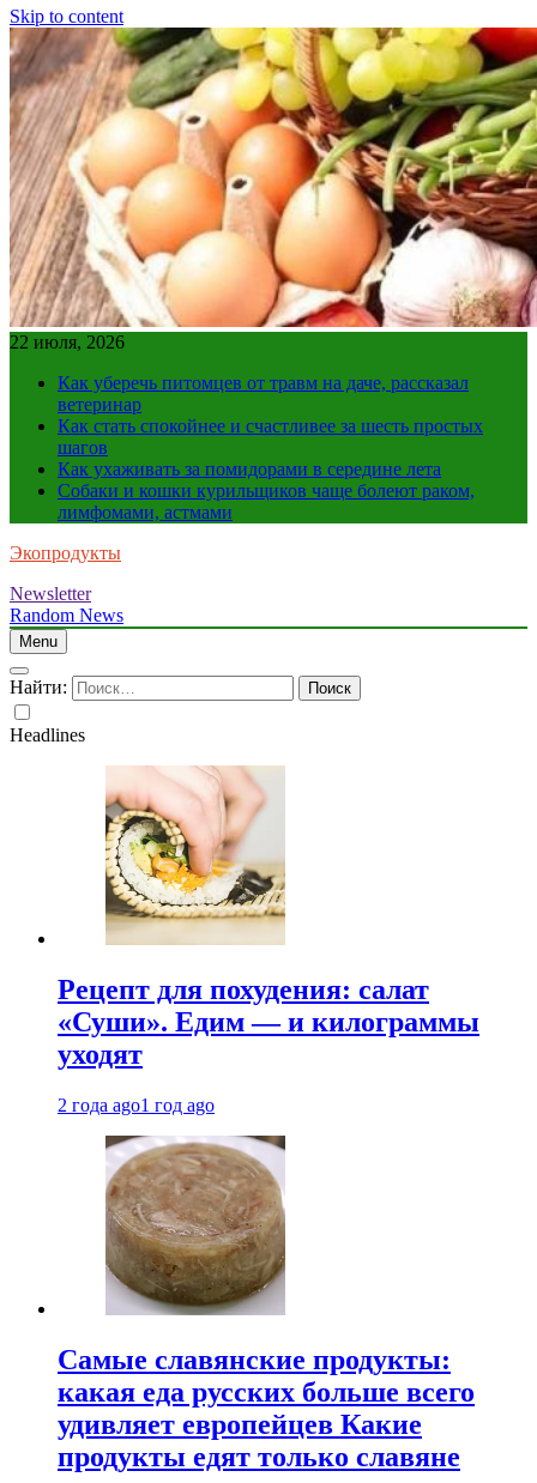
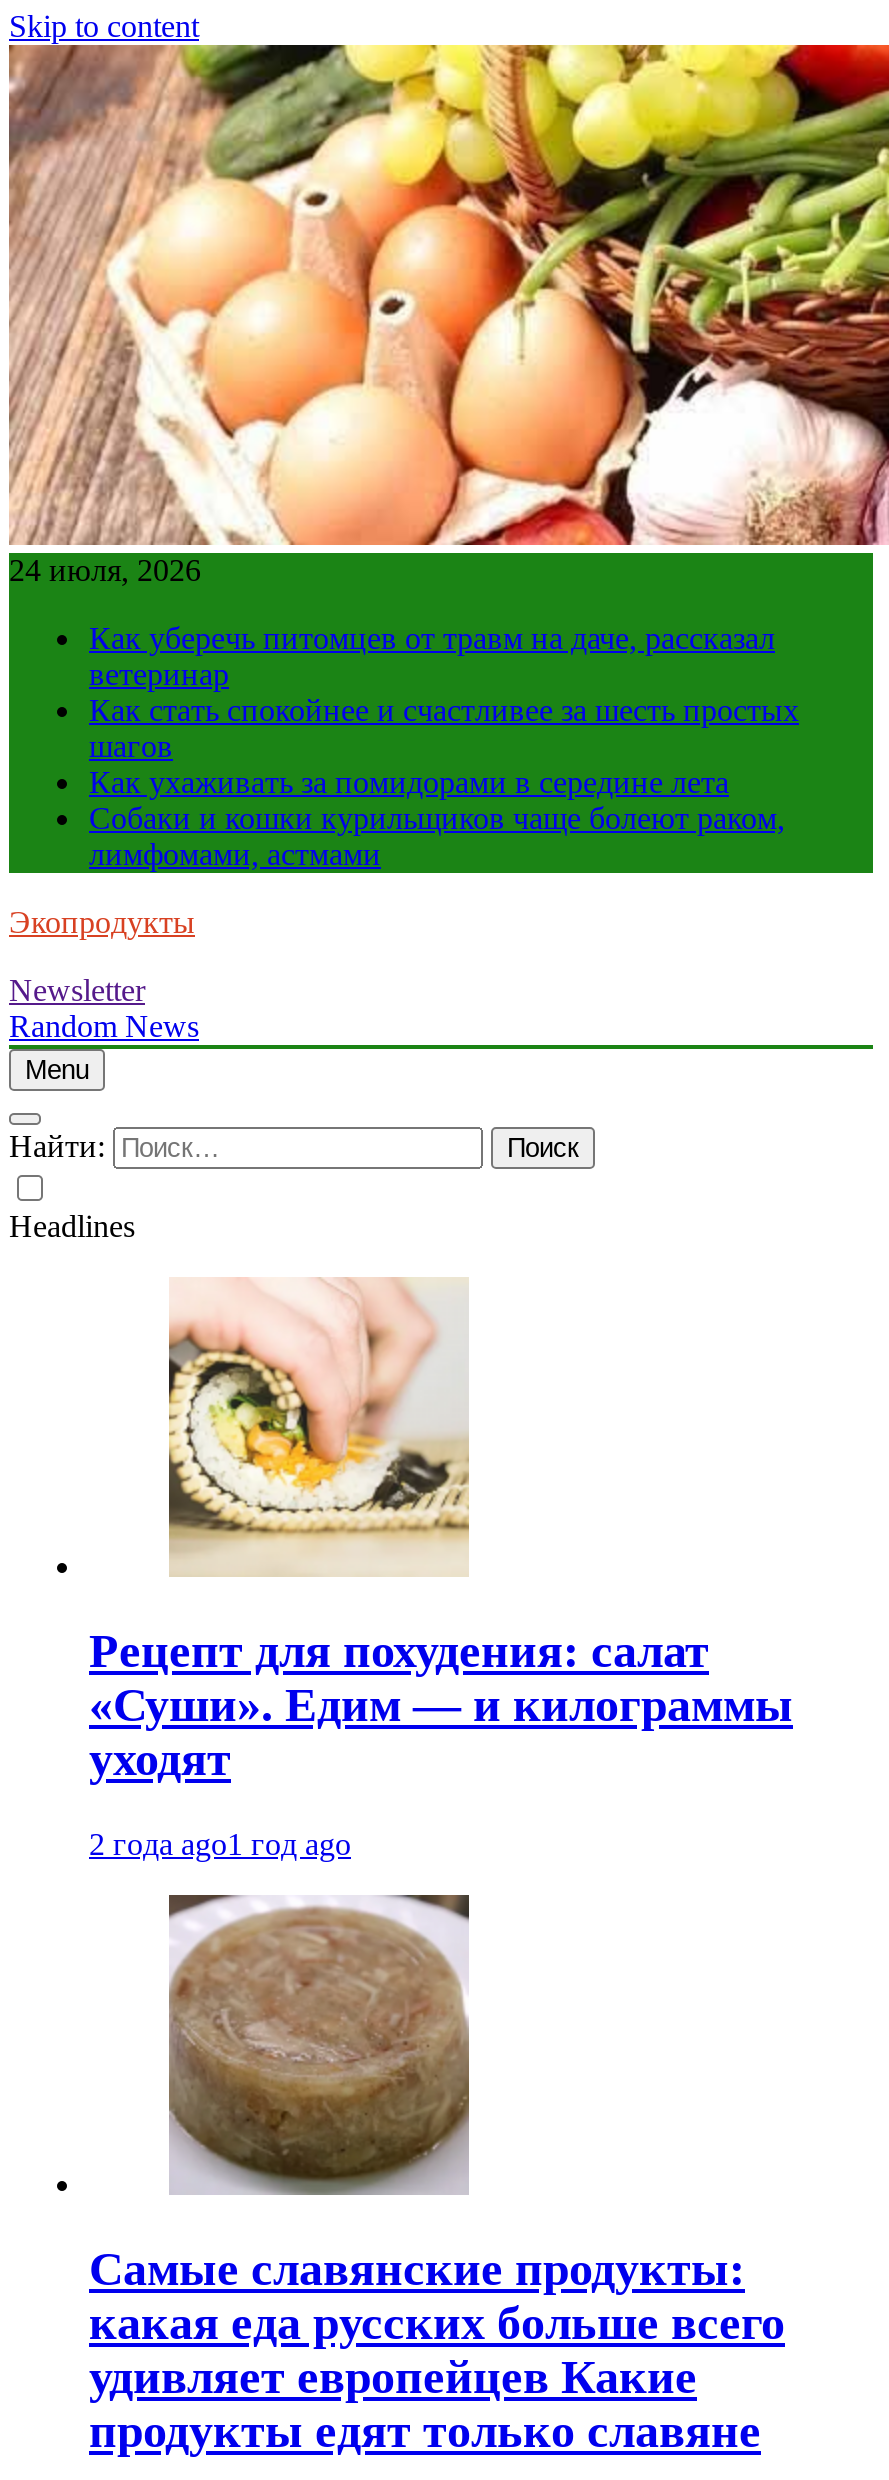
- 22 июля, 2026
+ 24 июля, 2026
